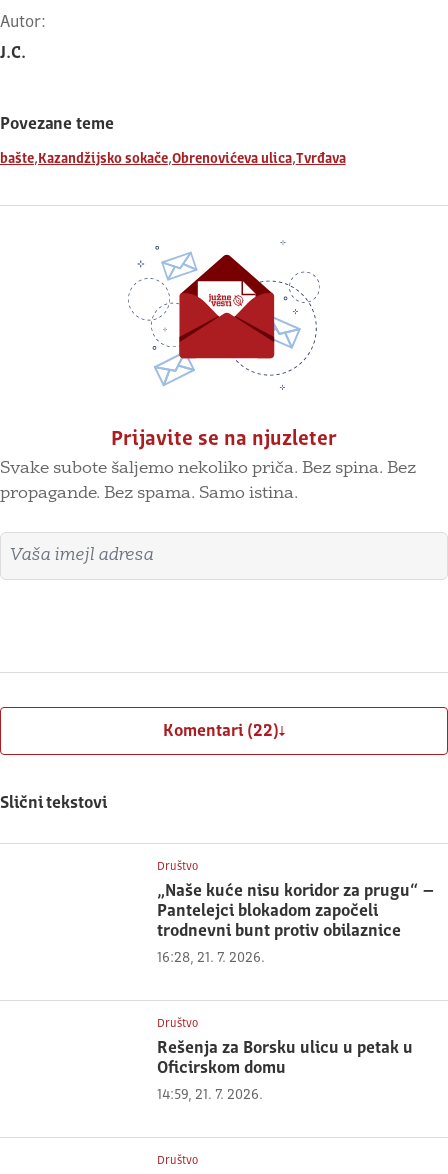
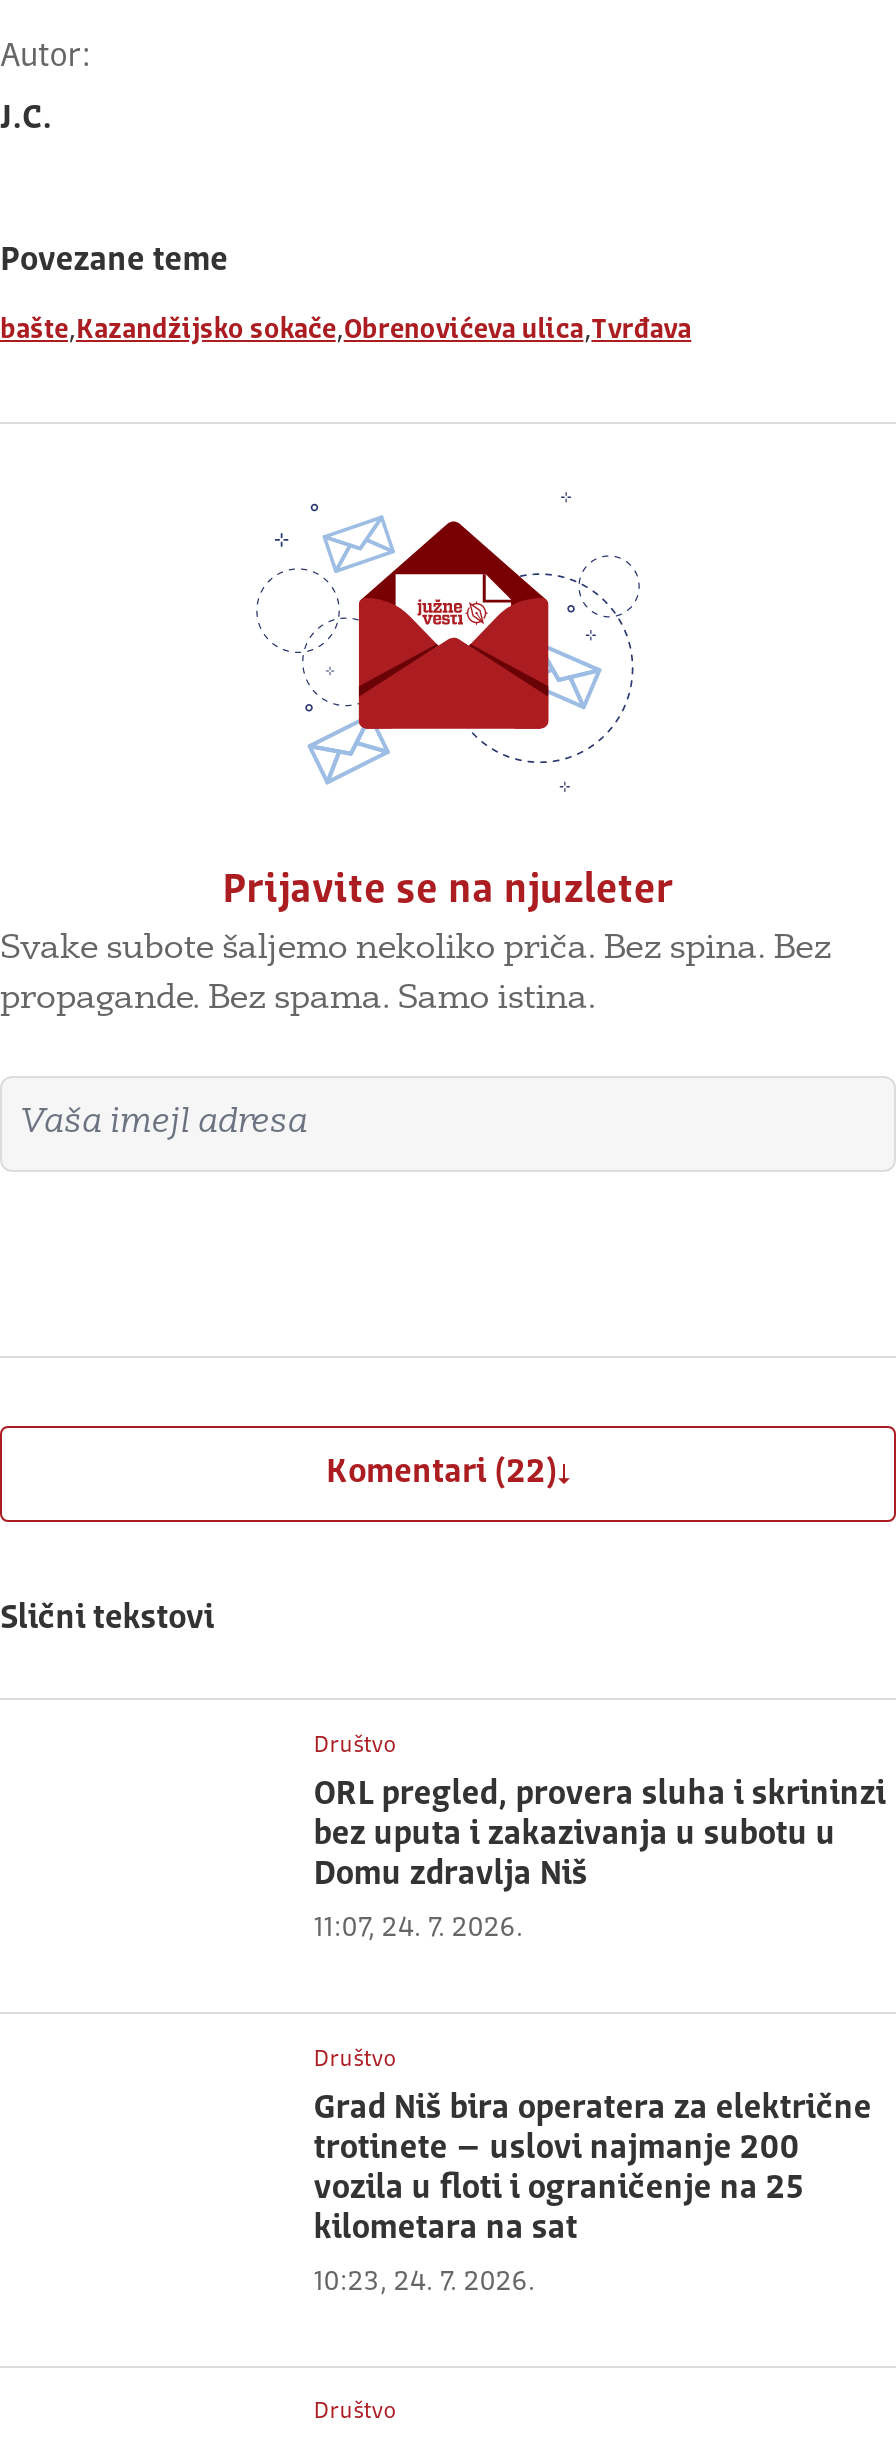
- „Naše kuće nisu koridor za prugu“ –
- Pantelejci blokadom započeli
- trodnevni bunt protiv obilaznice
+ ORL pregled, provera sluha i skrininzi
+ bez uputa i zakazivanja u subotu u
+ Domu zdravlja Niš

- 16:28, 21. 7. 2026.
+ 11:07, 24. 7. 2026.

- Rešenja za Borsku ulicu u petak u
- Oficirskom domu
+ Grad Niš bira operatera za električne
+ trotinete – uslovi najmanje 200
+ vozila u floti i ograničenje na 25
+ kilometara na sat

- 14:59, 21. 7. 2026.
+ 10:23, 24. 7. 2026.
